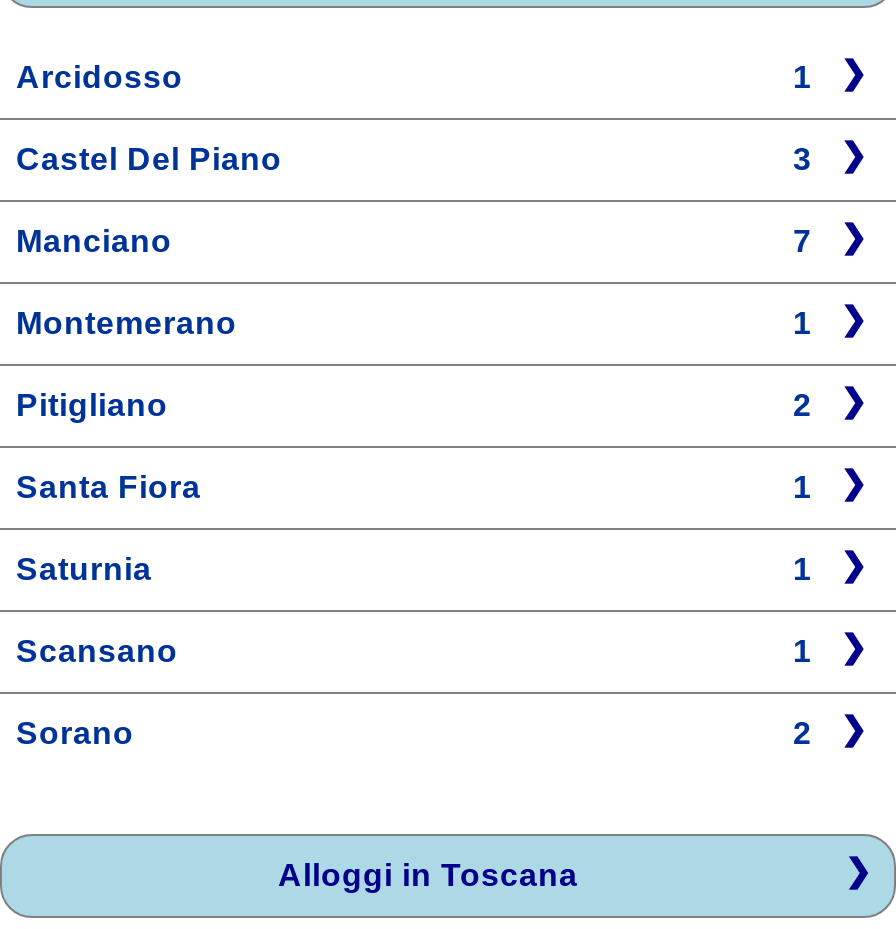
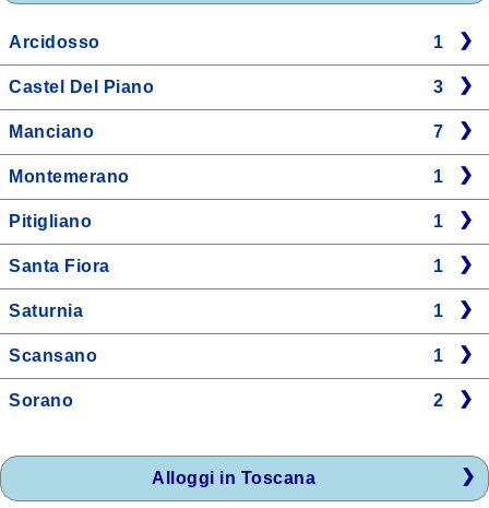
- 2
+ 1
